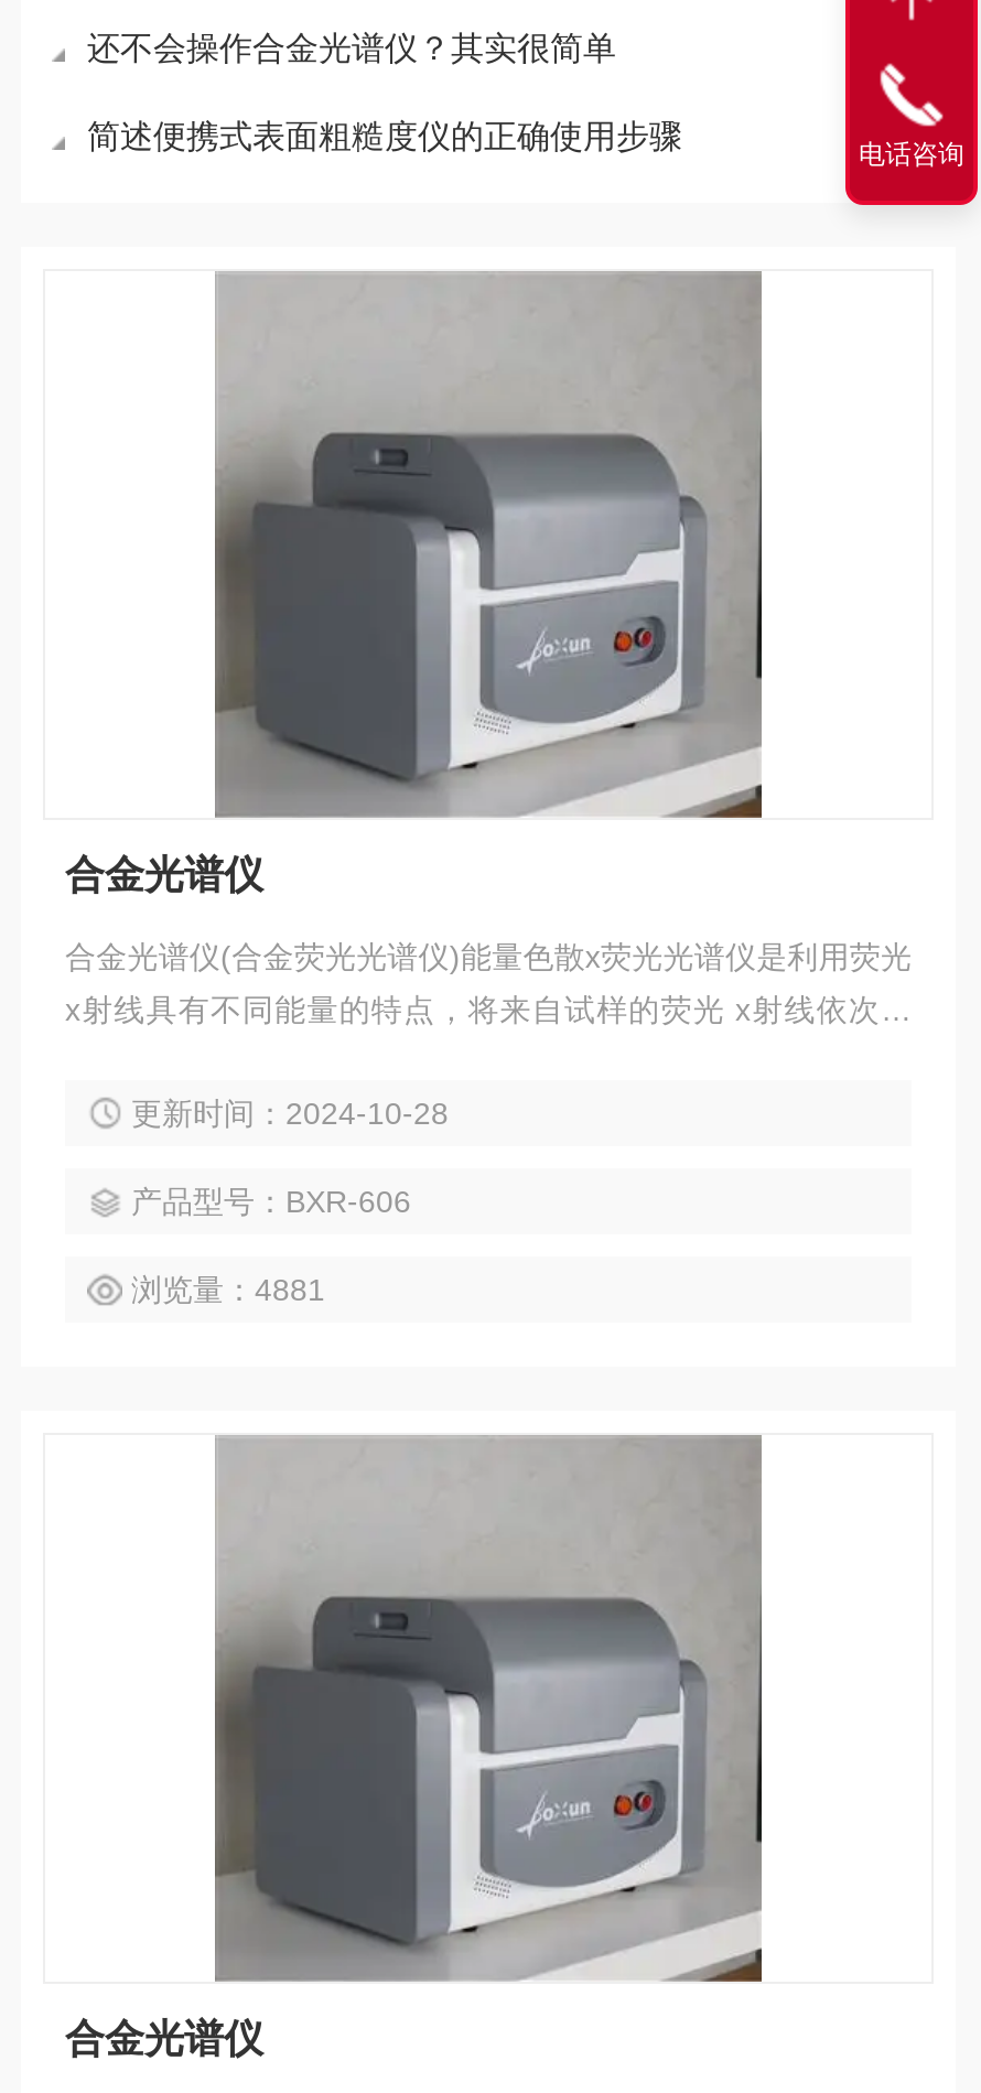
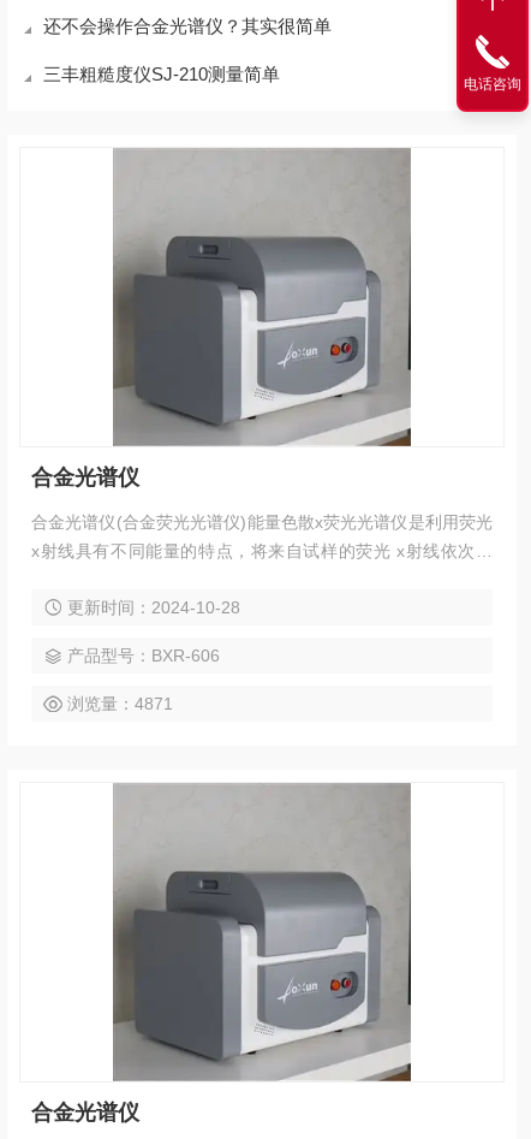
- 简述便携式表面粗糙度仪的正确使用步骤
+ 三丰粗糙度仪SJ-210测量简单

- 浏览量：4881
+ 浏览量：4871
